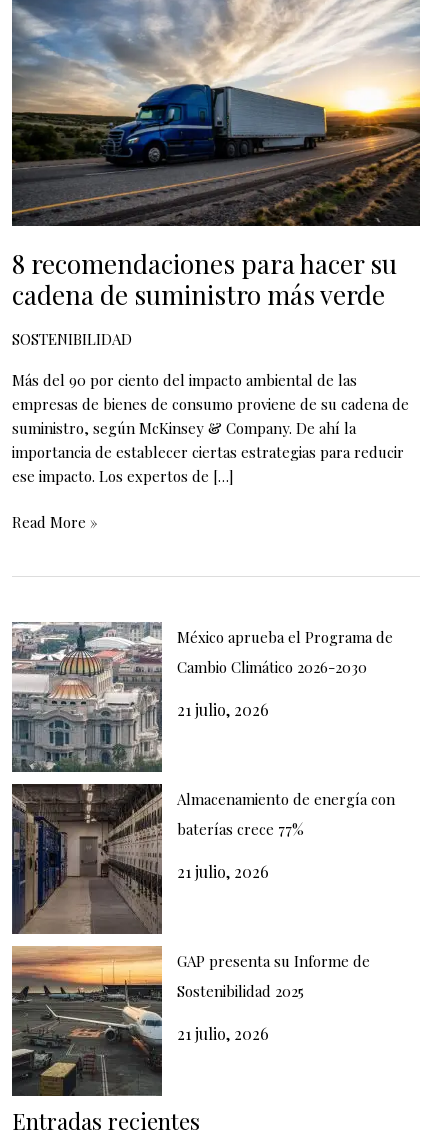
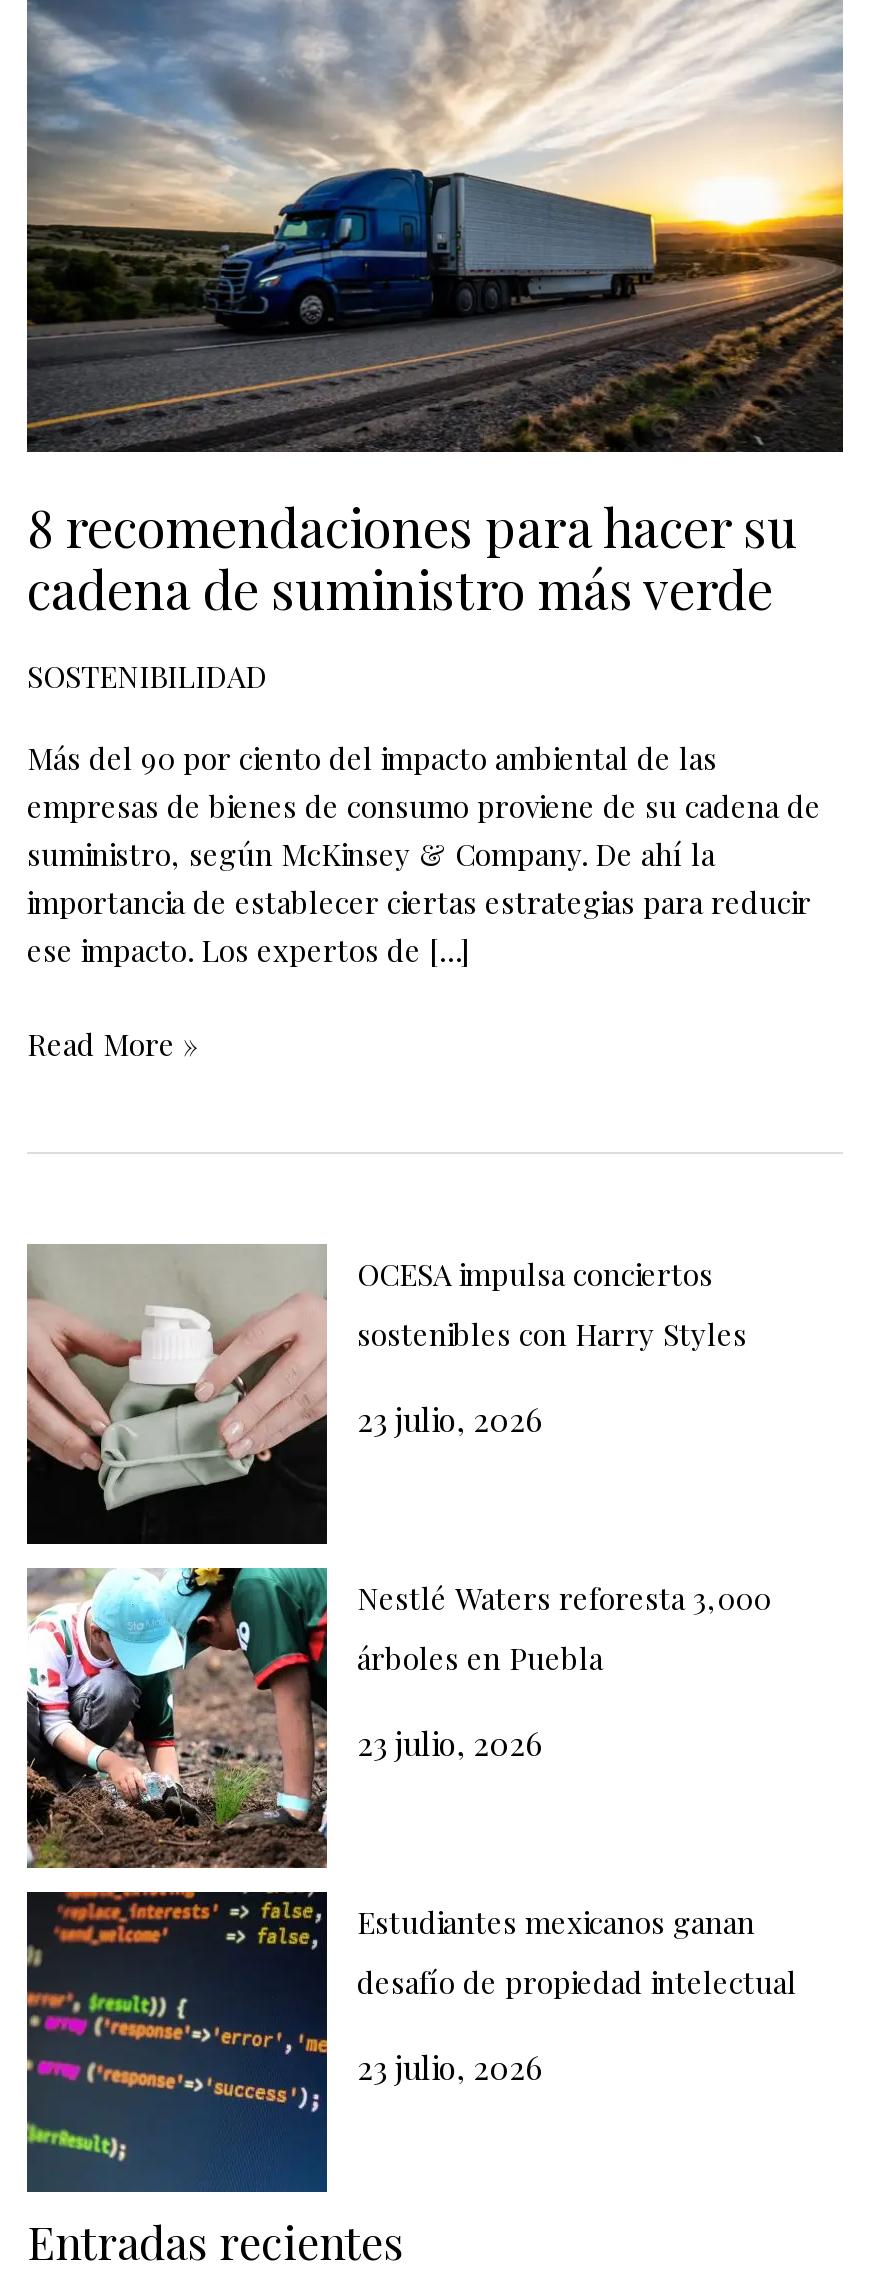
- [image]
- México aprueba el Programa de
+ [image]
+ OCESA impulsa conciertos

- Cambio Climático 2026-2030
+ sostenibles con Harry Styles

- 21 julio, 2026
+ 23 julio, 2026

- [image]
- Almacenamiento de energía con
+ [image]
+ Nestlé Waters reforesta 3,000

- baterías crece 77%
+ árboles en Puebla

- 21 julio, 2026
+ 23 julio, 2026

- [image]
- GAP presenta su Informe de
+ [image]
+ Estudiantes mexicanos ganan

- Sostenibilidad 2025
+ desafío de propiedad intelectual

- 21 julio, 2026
+ 23 julio, 2026
